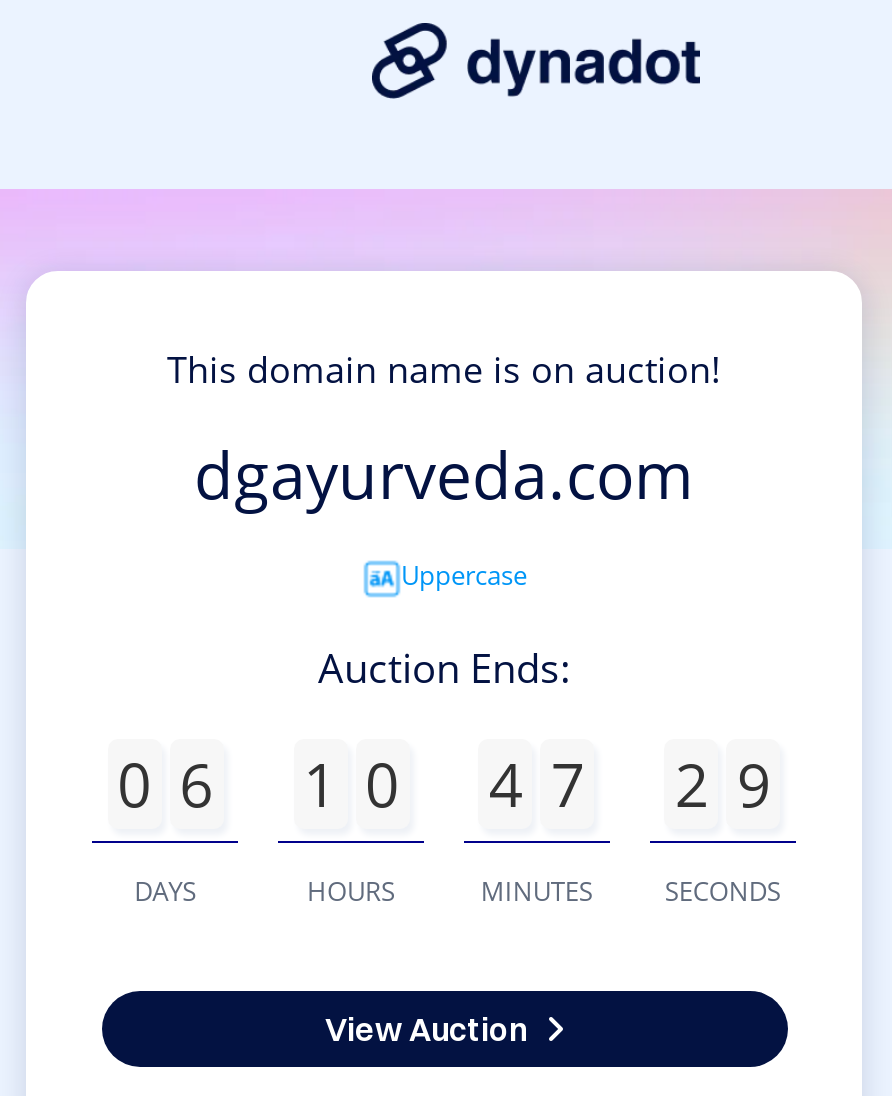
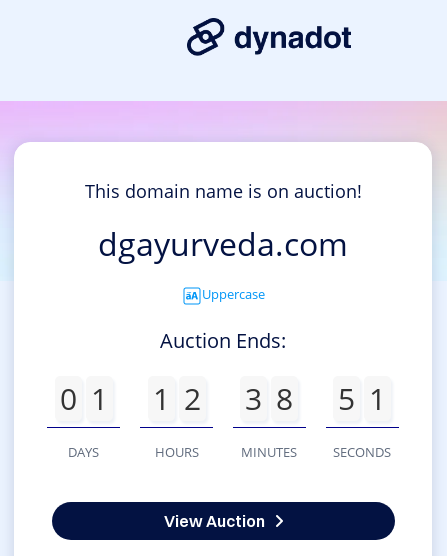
- 0 6
+ 0 1

- 1 0
+ 1 2

- 4 7
+ 3 8

- 2 9
+ 5 1
